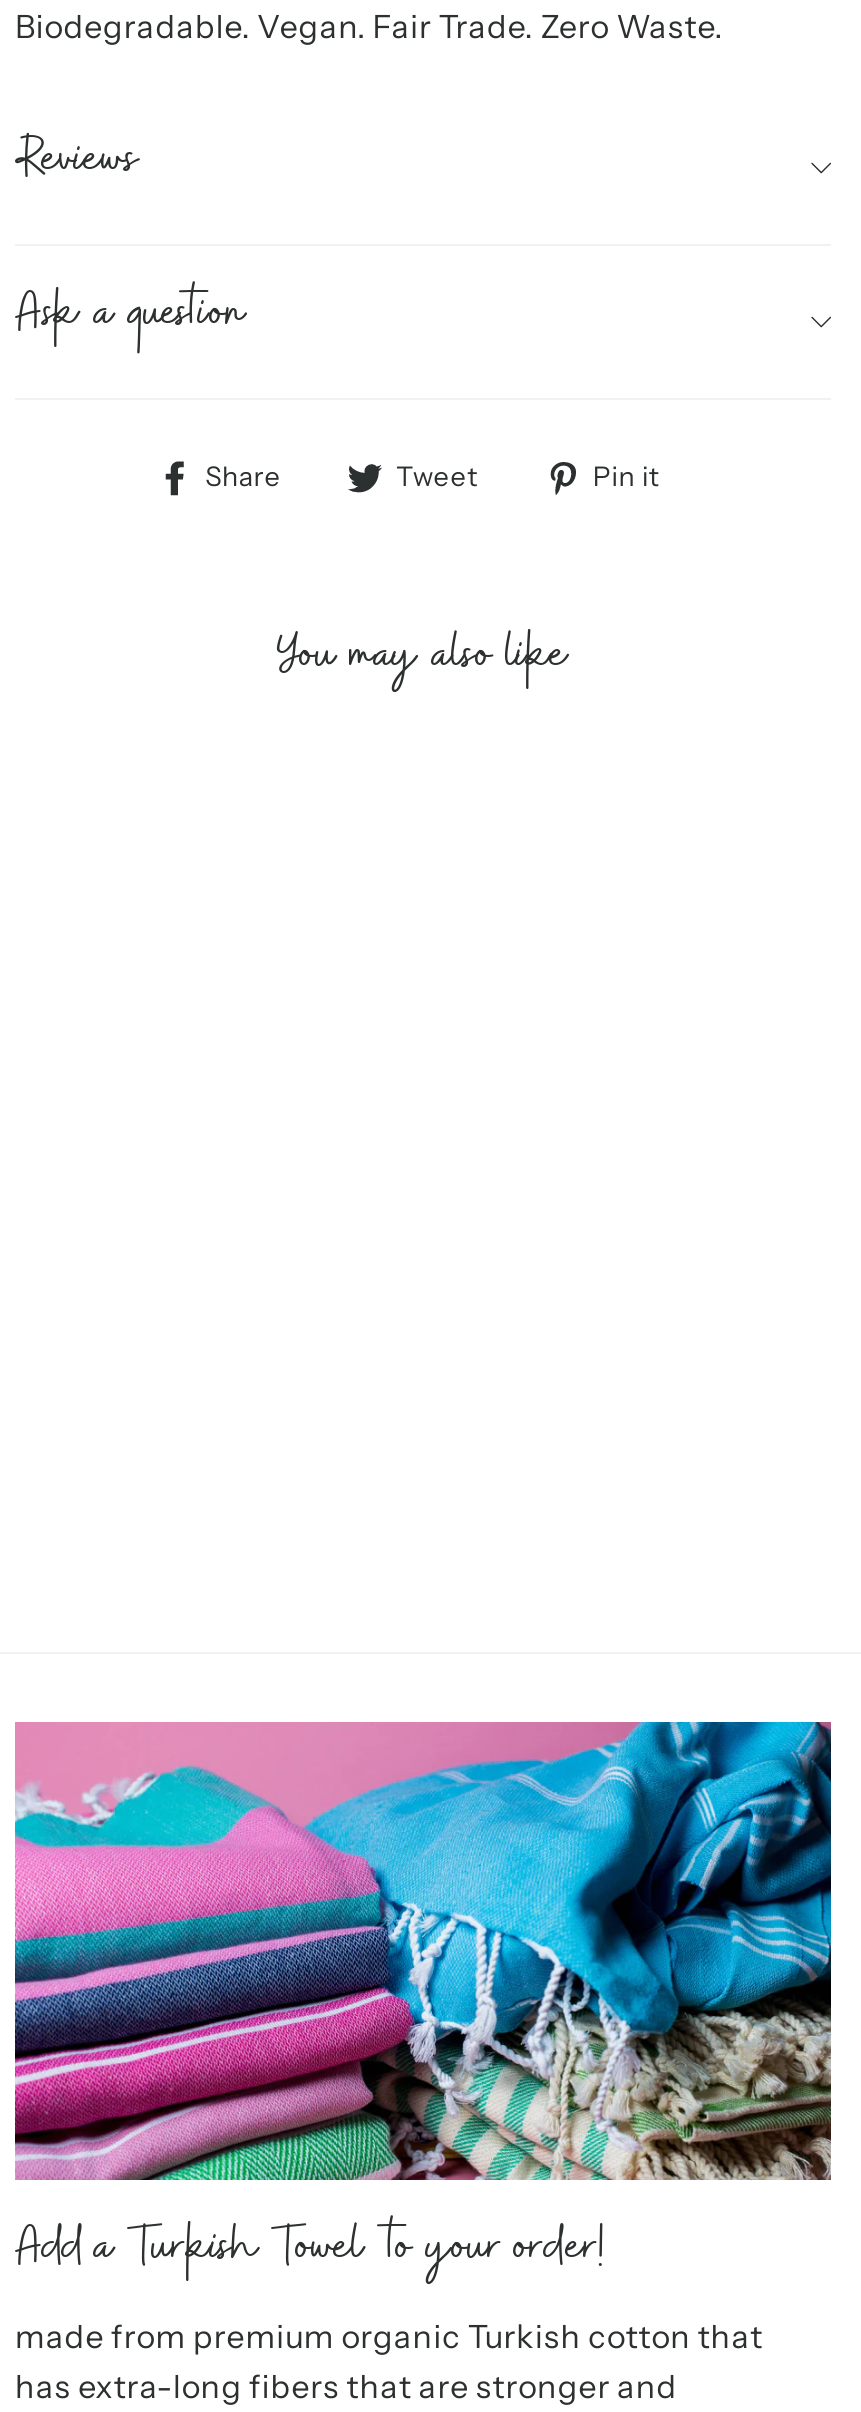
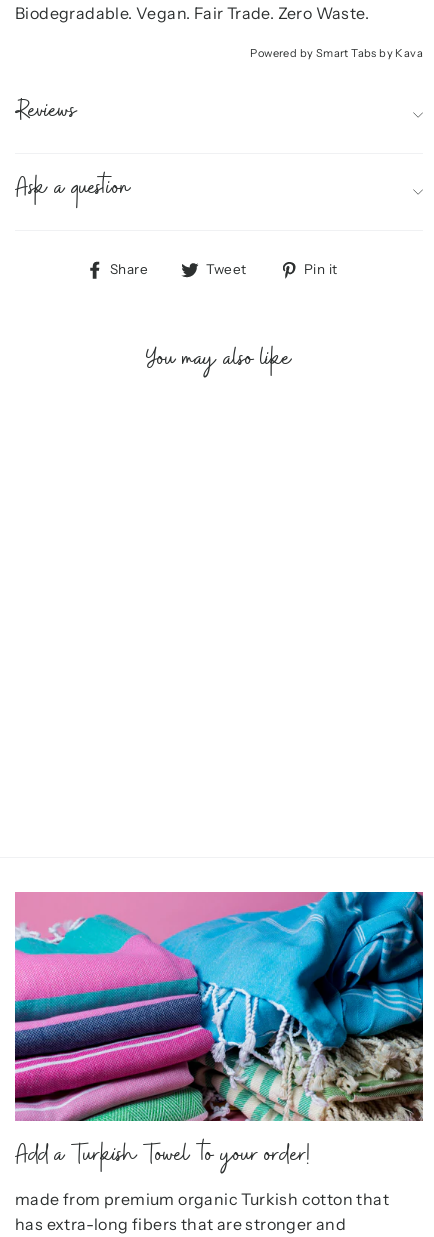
+ Powered by Smart Tabs by Kava
